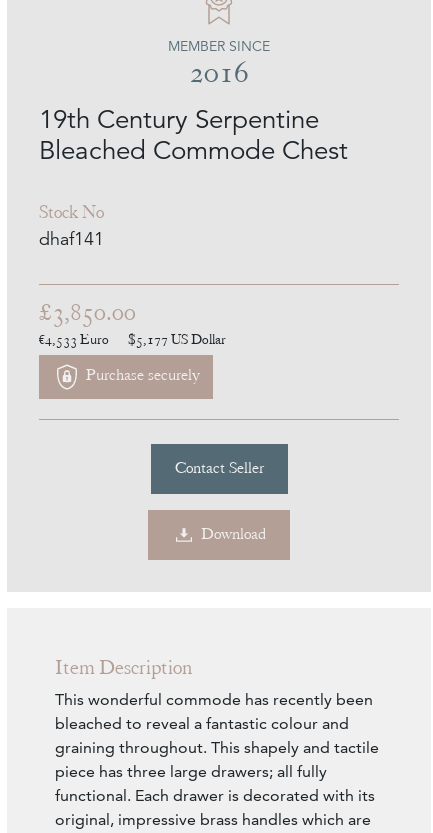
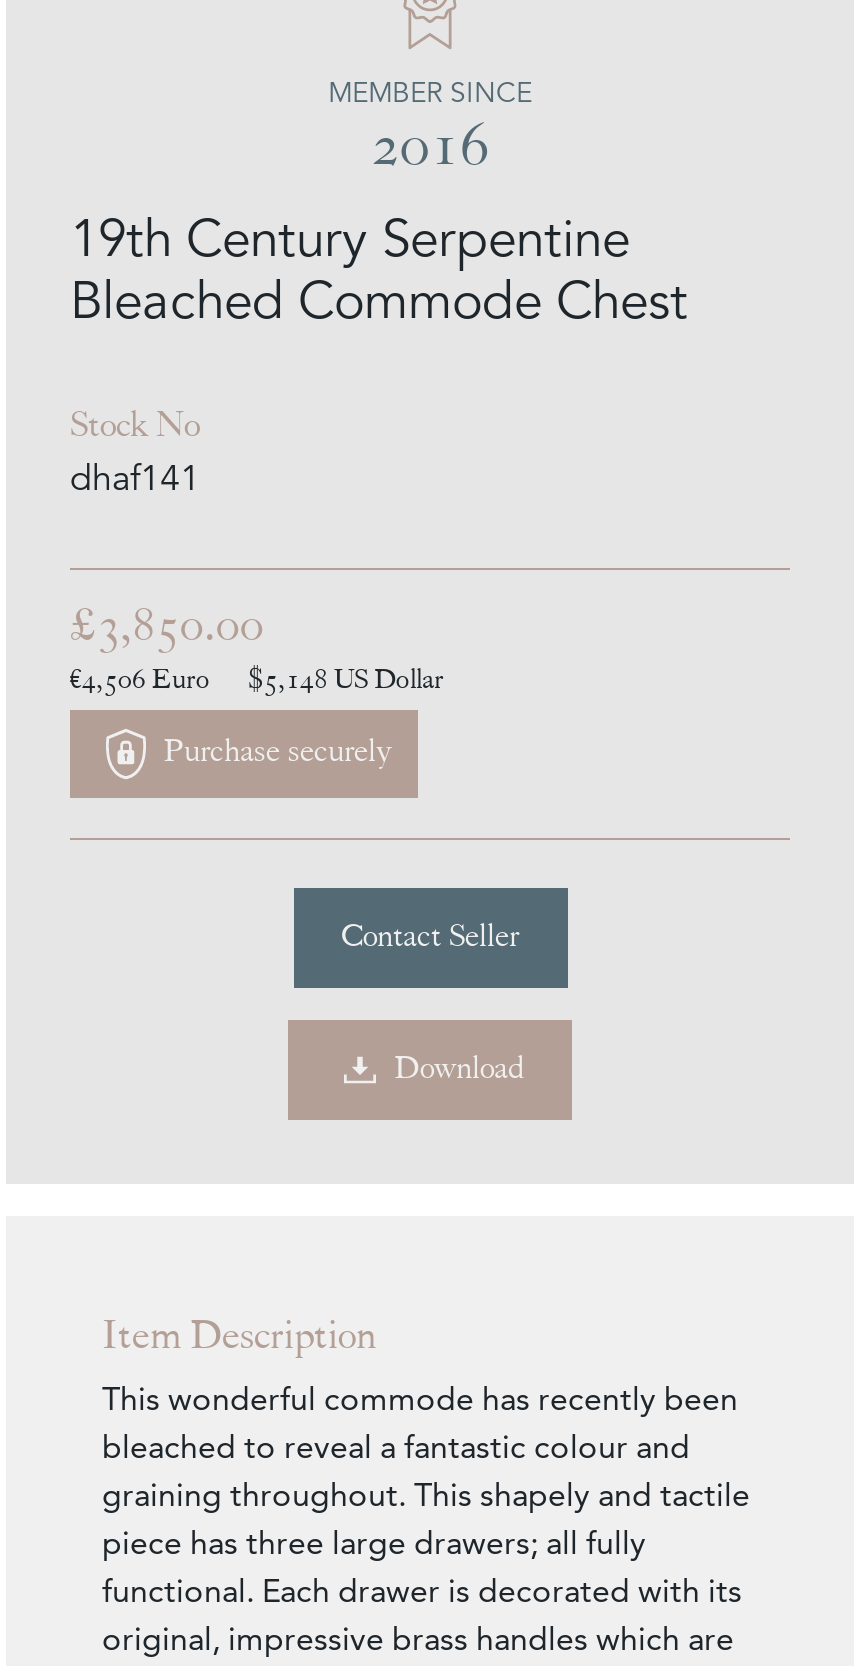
- €4,533 Euro
+ €4,506 Euro

- $5,177 US Dollar
+ $5,148 US Dollar
